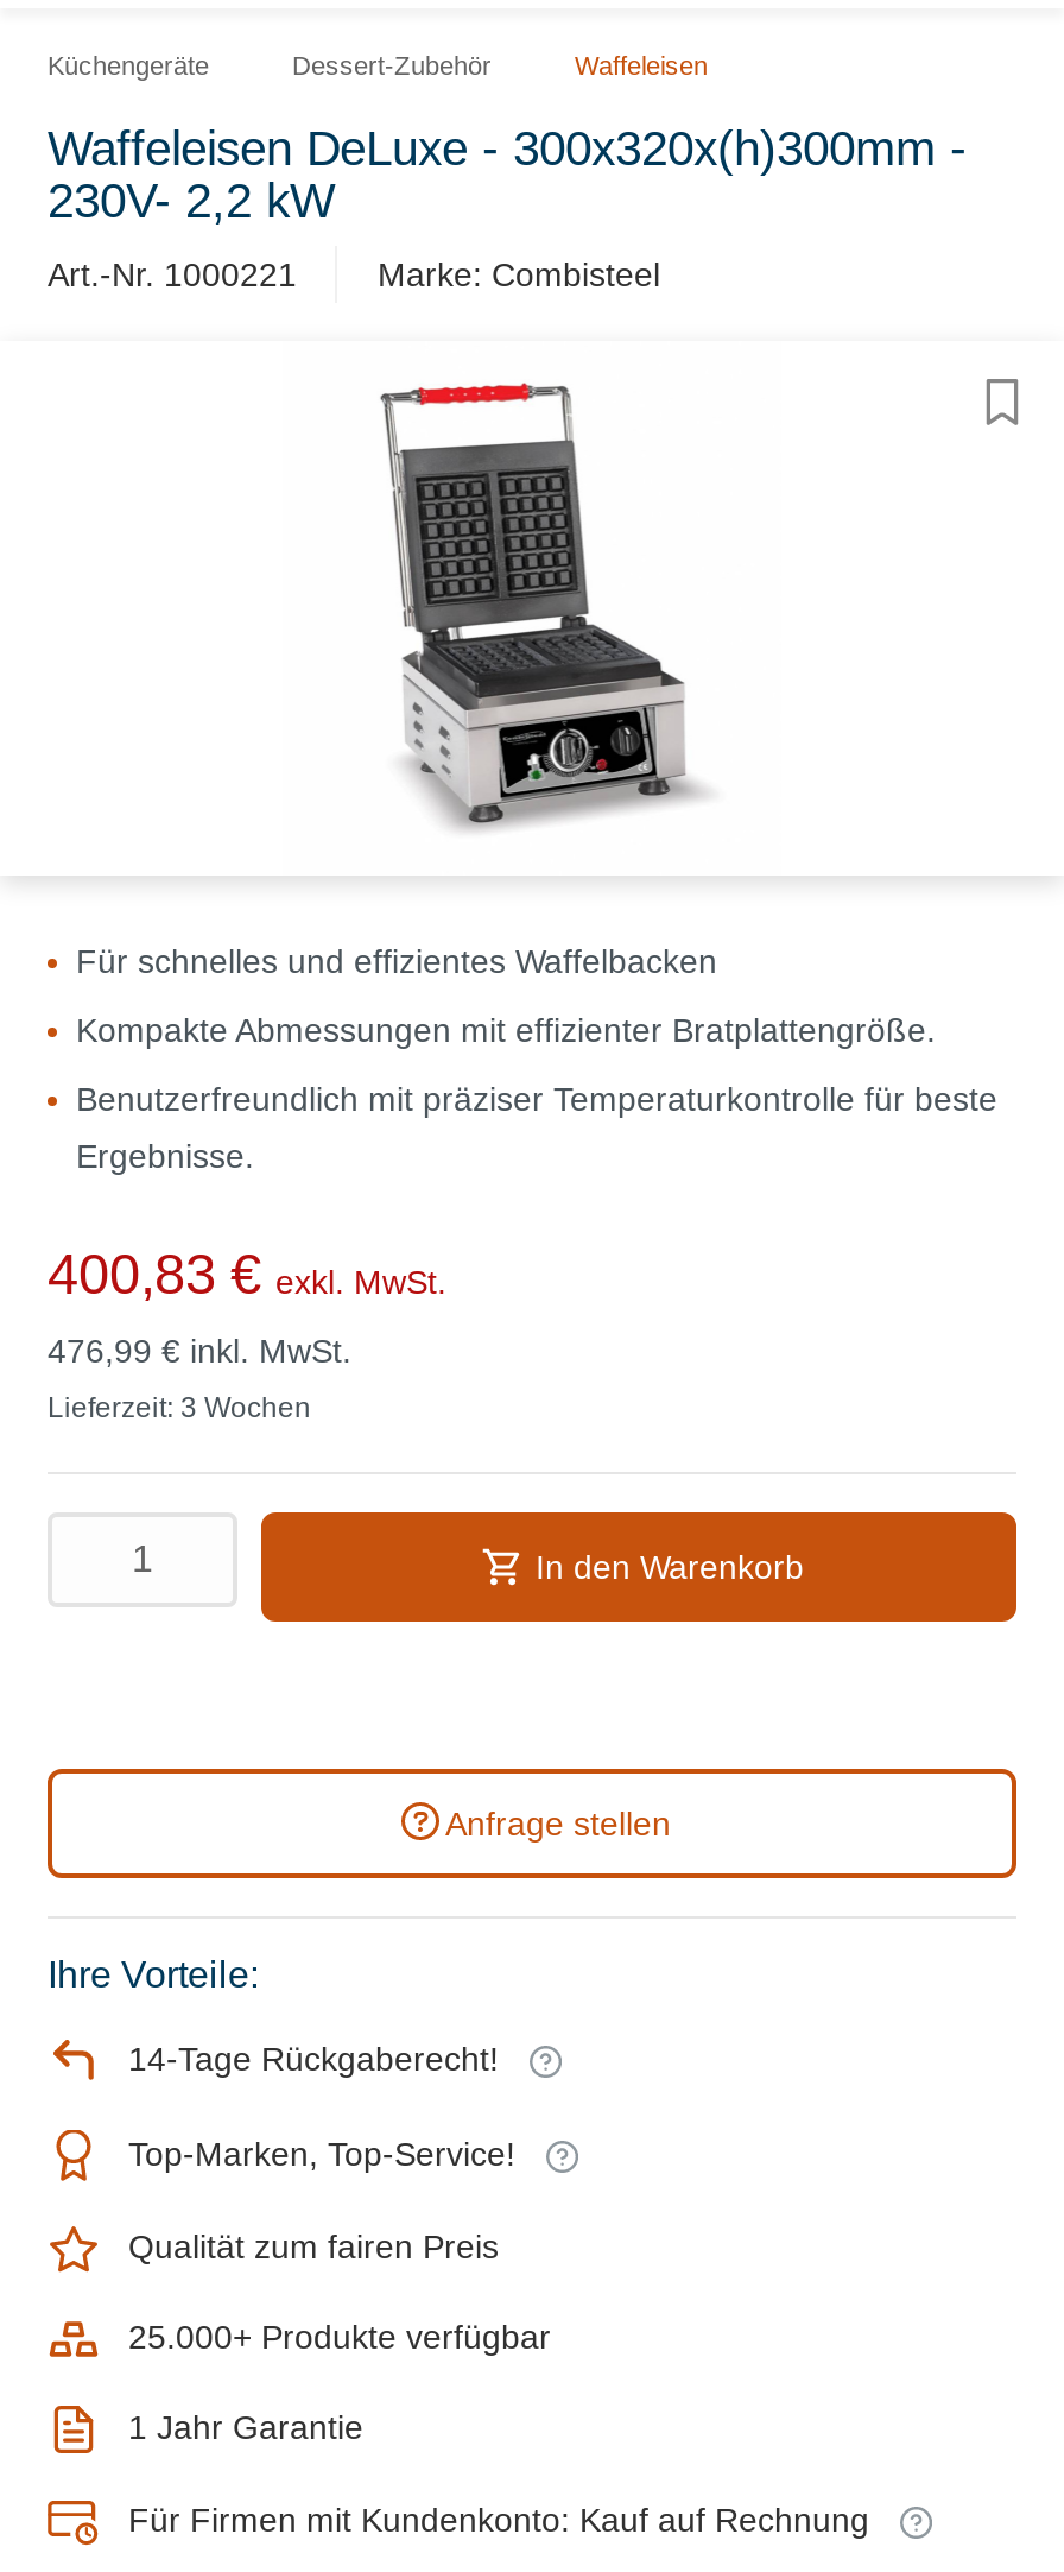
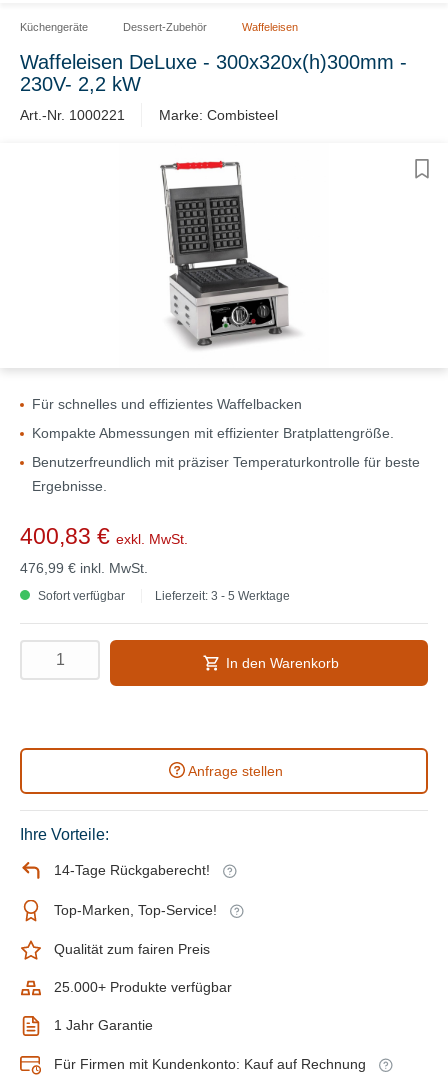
- Lieferzeit: 3 Wochen
+ Sofort verfügbar
+ Lieferzeit: 3 - 5 Werktage
